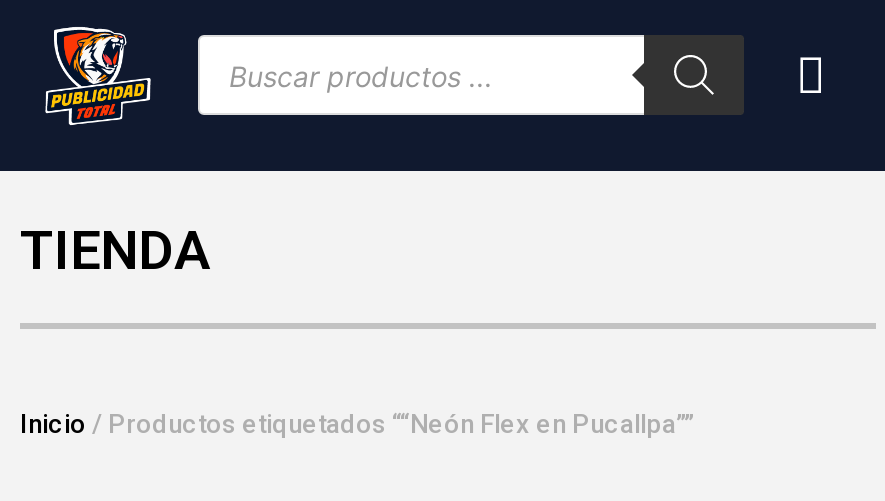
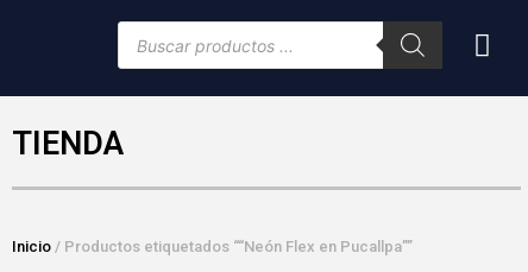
- [image]
